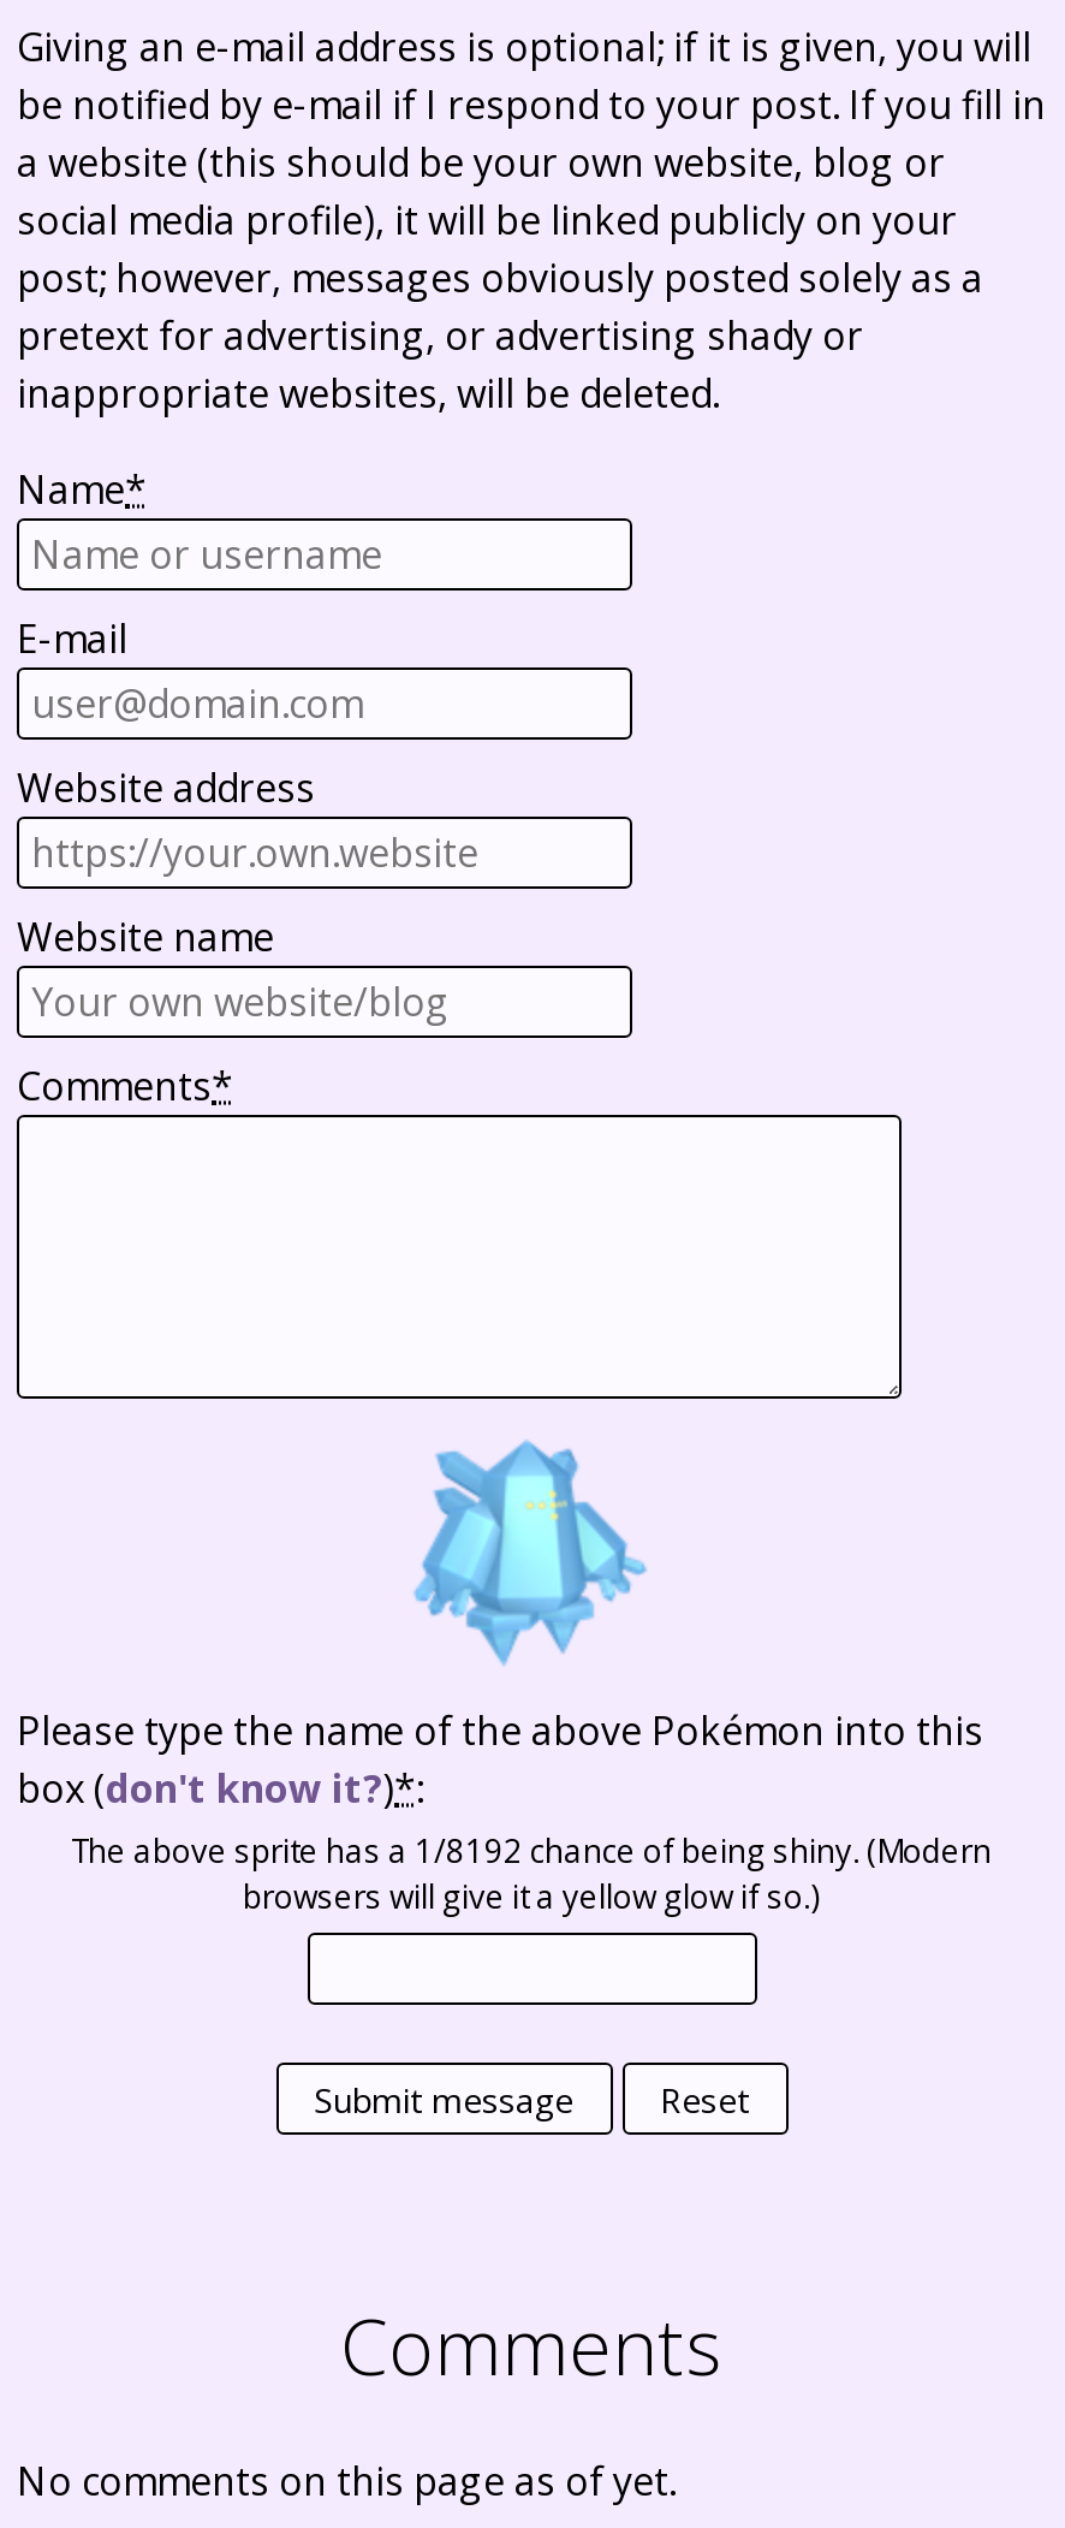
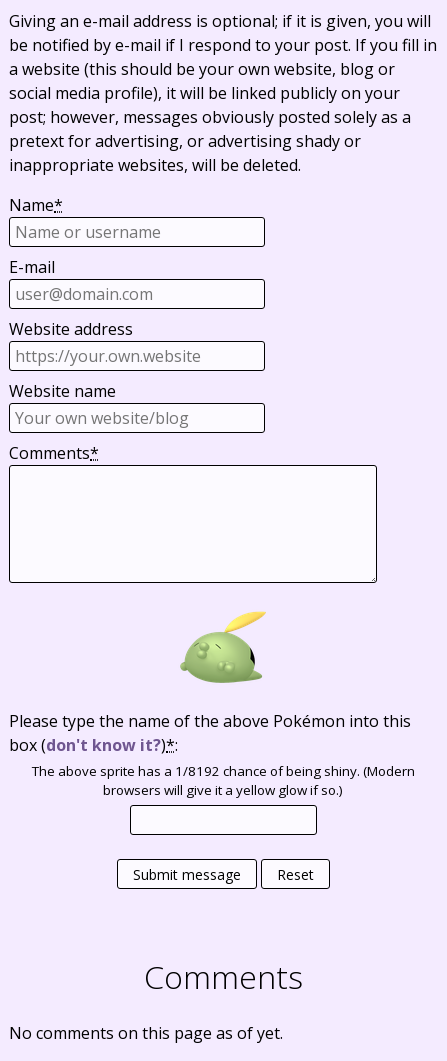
- [image]
+ [image]
